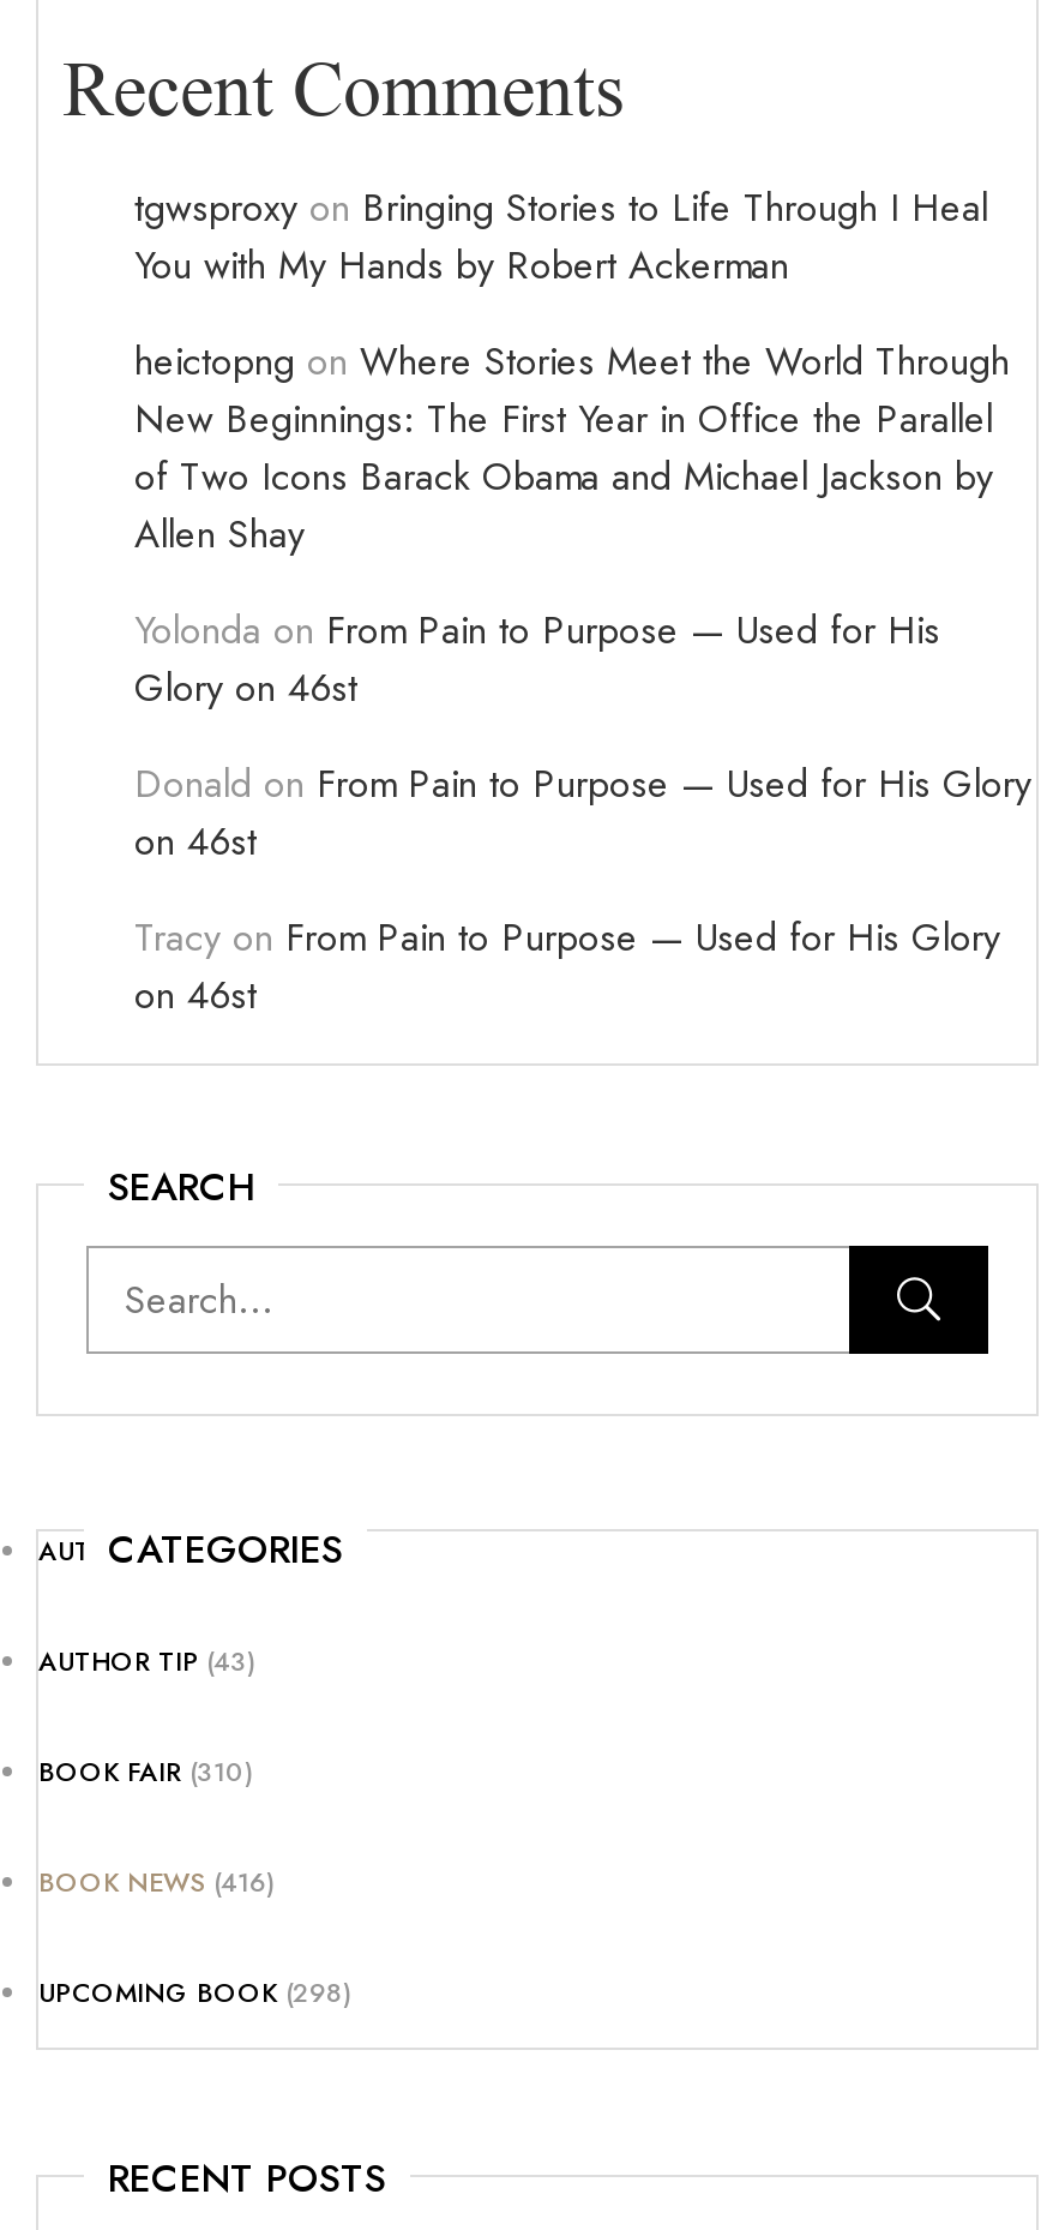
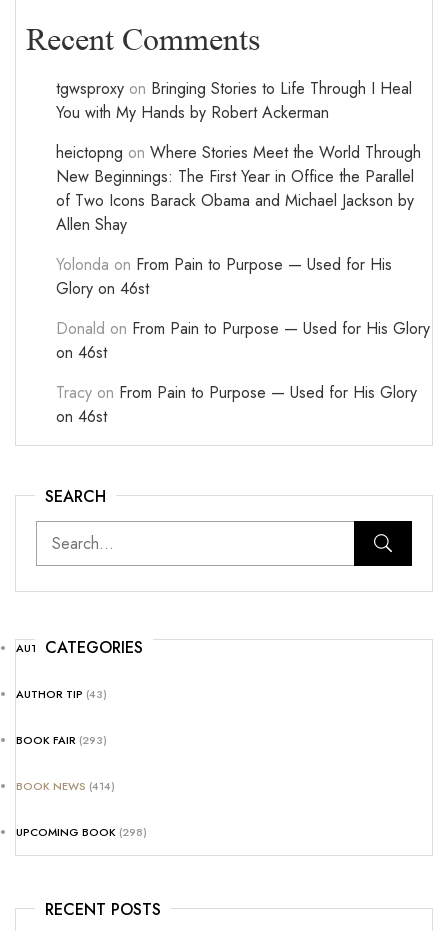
- BOOK FAIR (310)
+ BOOK FAIR (293)

- BOOK NEWS (416)
+ BOOK NEWS (414)
